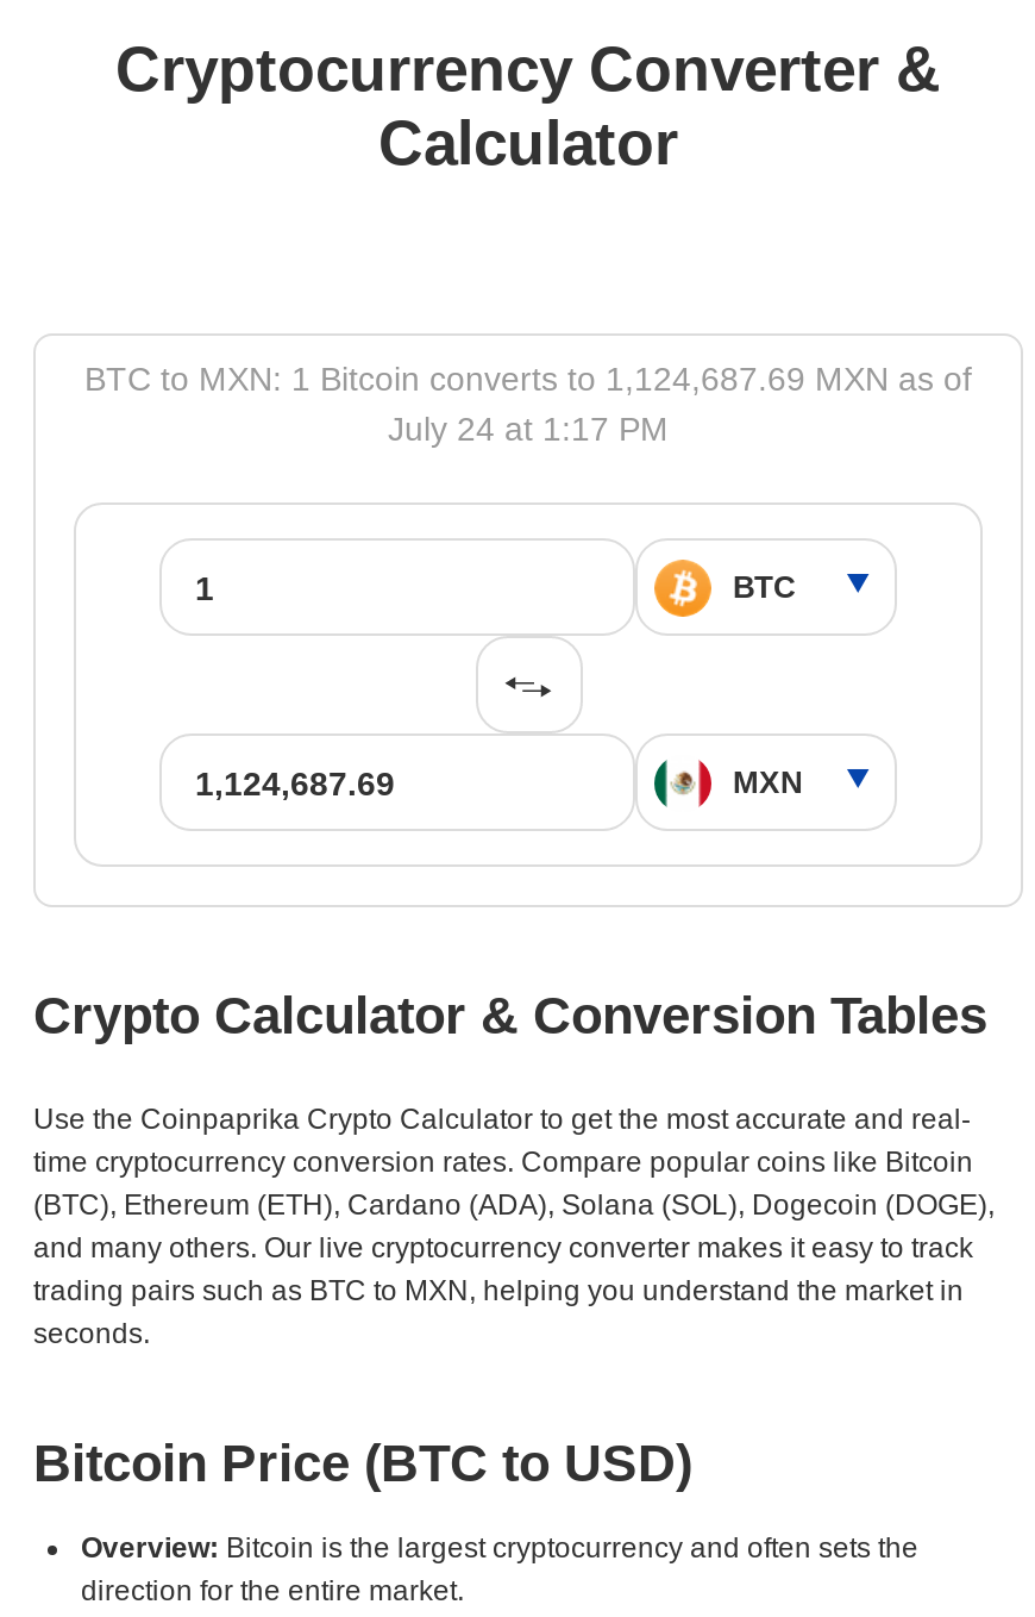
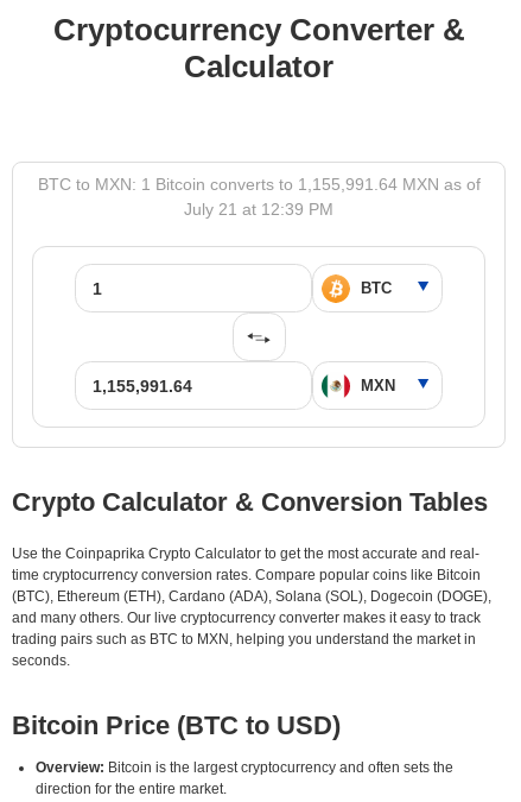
- BTC to MXN: 1 Bitcoin converts to 1,124,687.69 MXN as of
+ BTC to MXN: 1 Bitcoin converts to 1,155,991.64 MXN as of

- July 24 at 1:17 PM
+ July 21 at 12:39 PM
